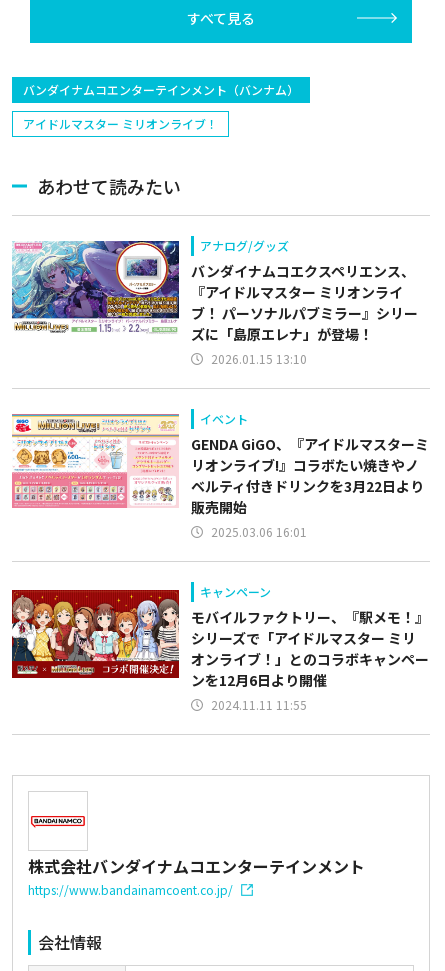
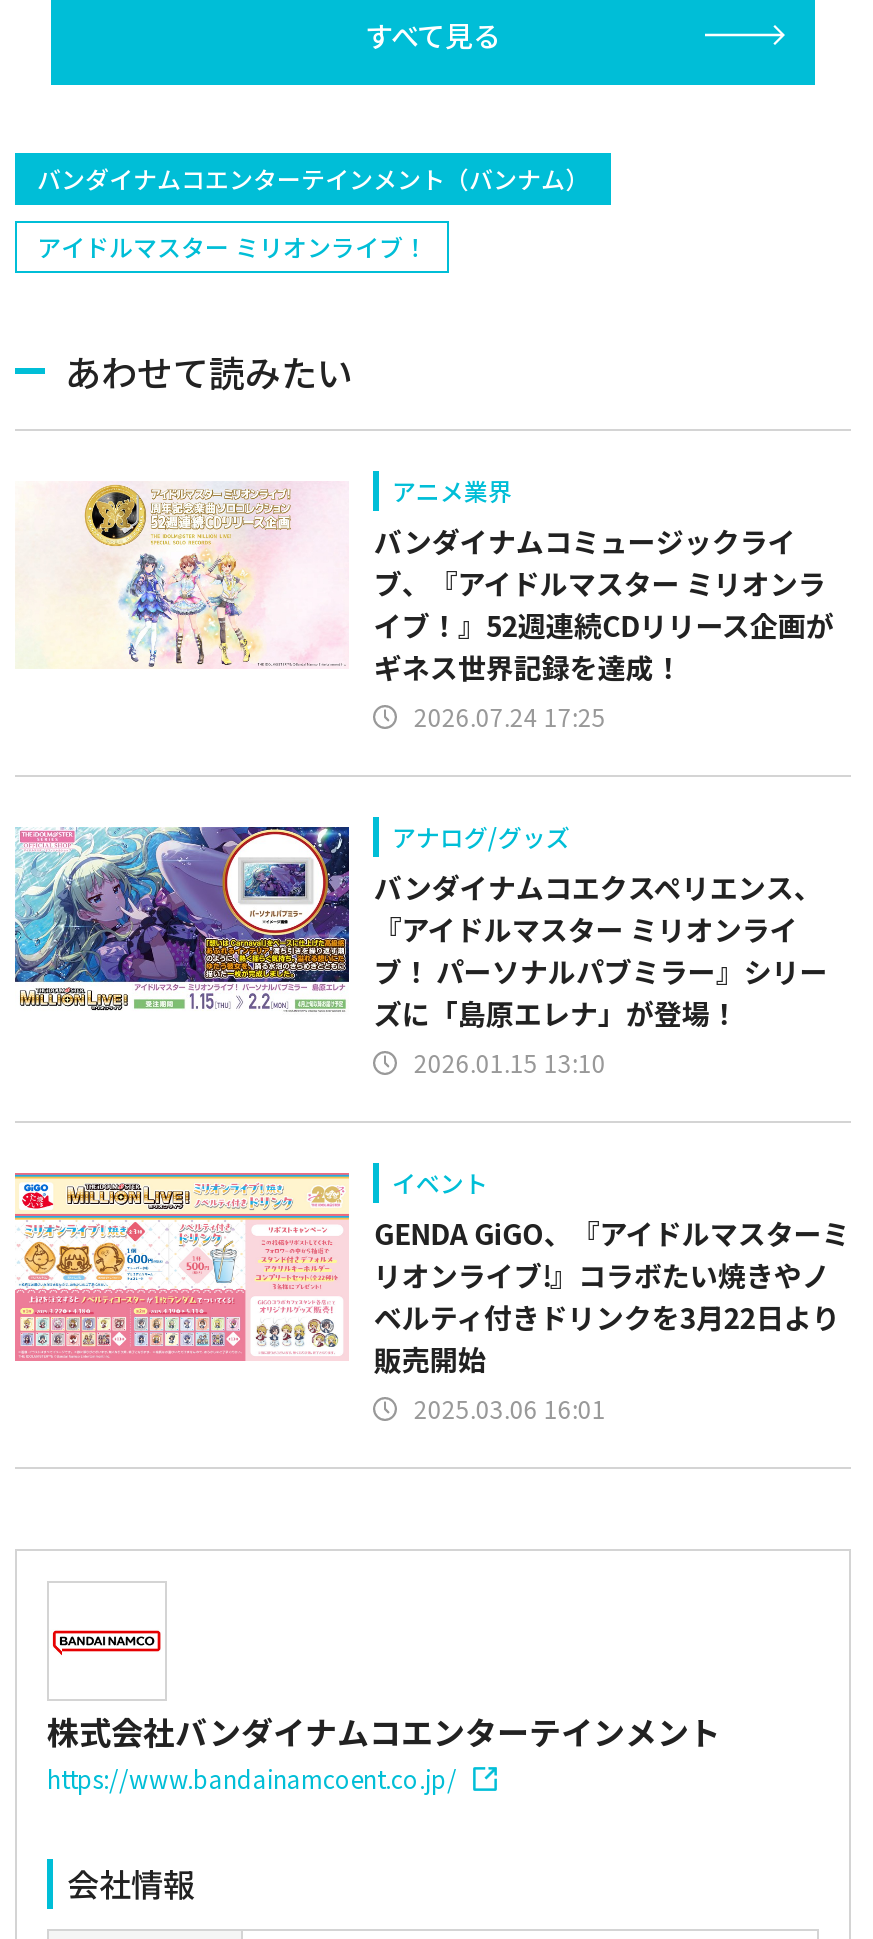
+ [image]
+ アニメ業界
+ バンダイナムコミュージックライ
+ ブ、『アイドルマスター ミリオンラ
+ イブ！』52週連続CDリリース企画が
+ ギネス世界記録を達成！
+ 2026.07.24 17:25

moved down: [image] | アナログ/グッズ | バンダイナムコエクスペリエンス、 | ... | 販売開始 | 2025.03.06 16:01

- [image]
- キャンペーン
- モバイルファクトリー、『駅メモ！』
- シリーズで「アイドルマスター ミリ
- オンライブ！」とのコラボキャンペー
- ンを12月6日より開催
- 2024.11.11 11:55
